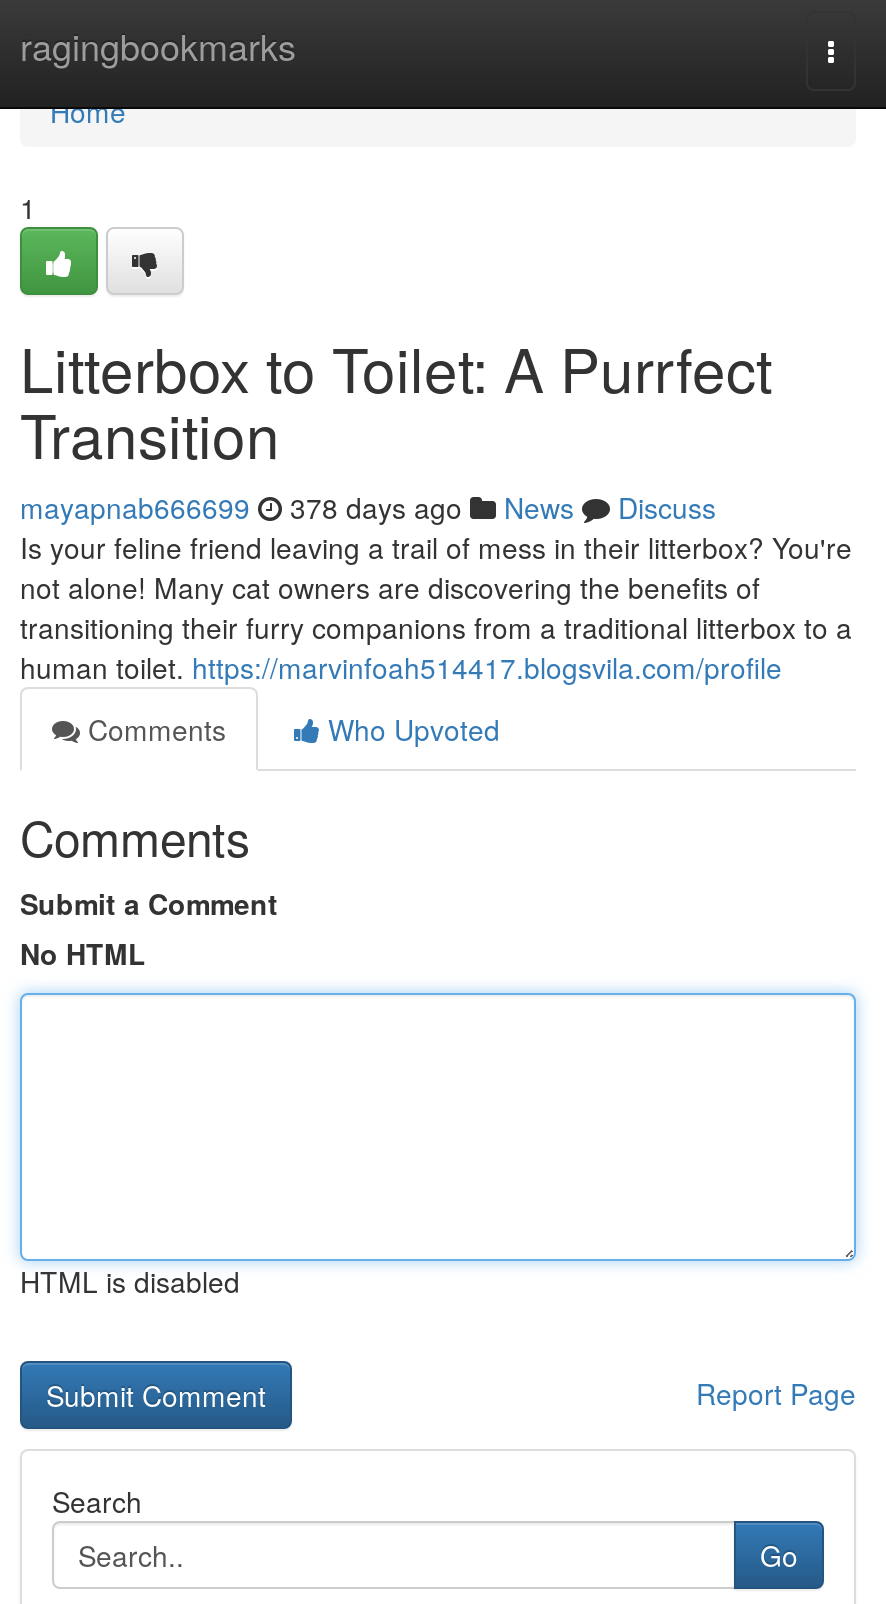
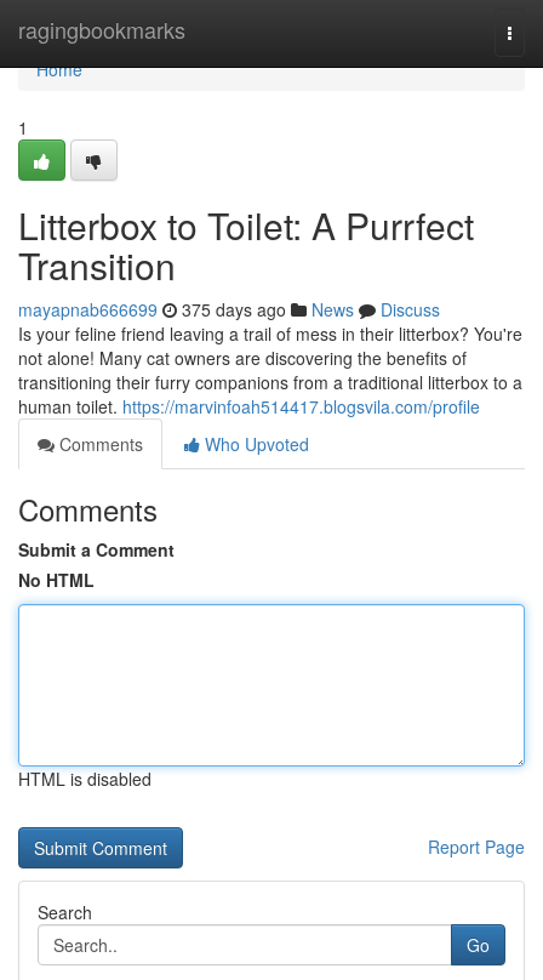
- mayapnab666699 378 days ago News Discuss
+ mayapnab666699 375 days ago News Discuss
